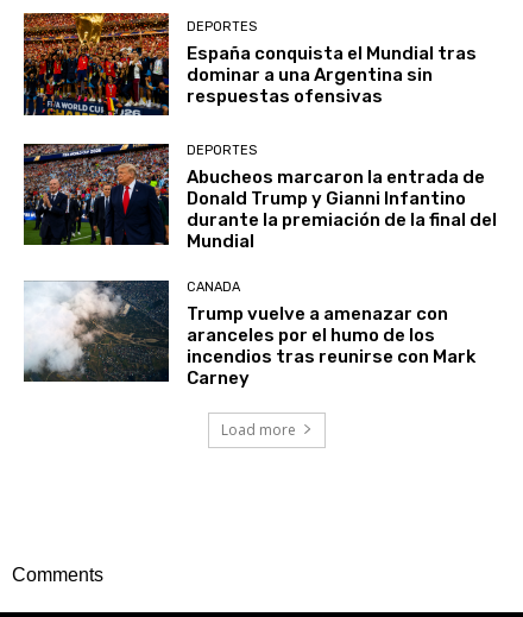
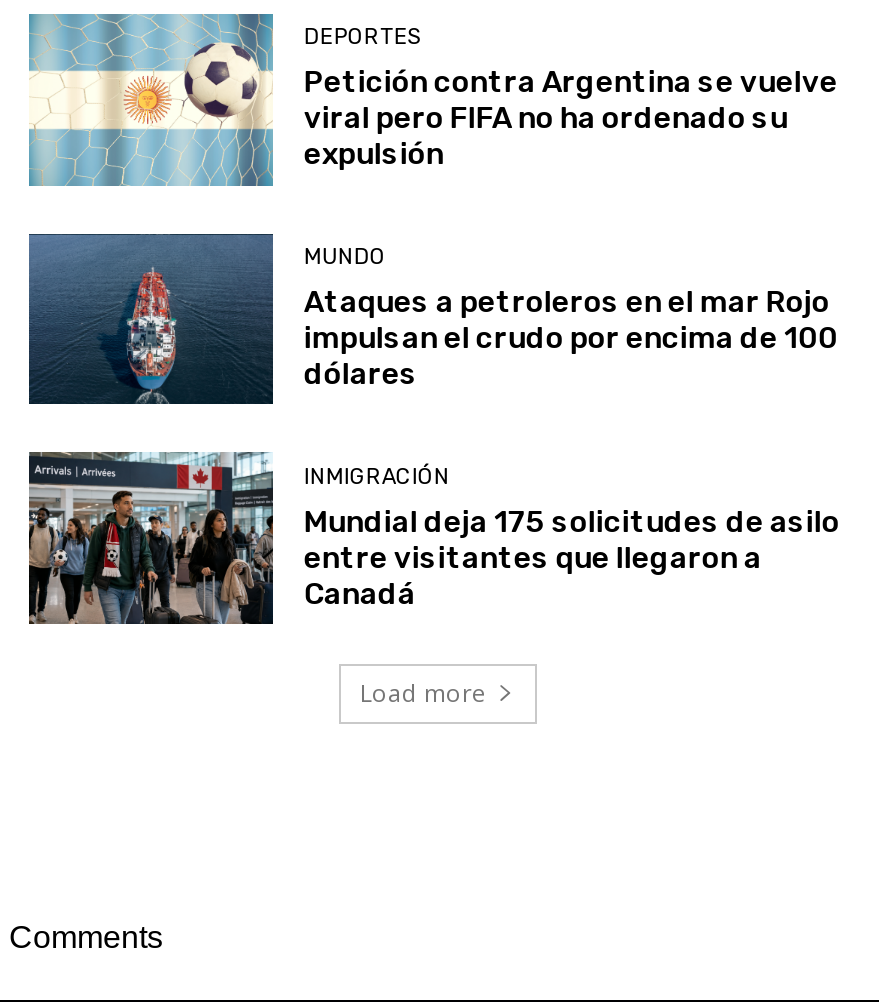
- [image]
- España conquista el Mundial tras
- dominar a una Argentina sin
- respuestas ofensivas
+ [image]
+ Petición contra Argentina se vuelve
+ viral pero FIFA no ha ordenado su
+ expulsión

- [image]
- DEPORTES
- Abucheos marcaron la entrada de
- Donald Trump y Gianni Infantino
- durante la premiación de la final del
- Mundial
+ [image]
+ MUNDO
+ Ataques a petroleros en el mar Rojo
+ impulsan el crudo por encima de 100
+ dólares

- [image]
- CANADA
- Trump vuelve a amenazar con
- aranceles por el humo de los
- incendios tras reunirse con Mark
- Carney
+ [image]
+ INMIGRACIÓN
+ Mundial deja 175 solicitudes de asilo
+ entre visitantes que llegaron a
+ Canadá
